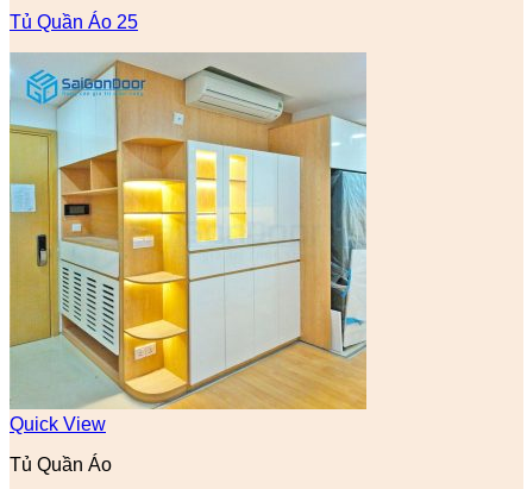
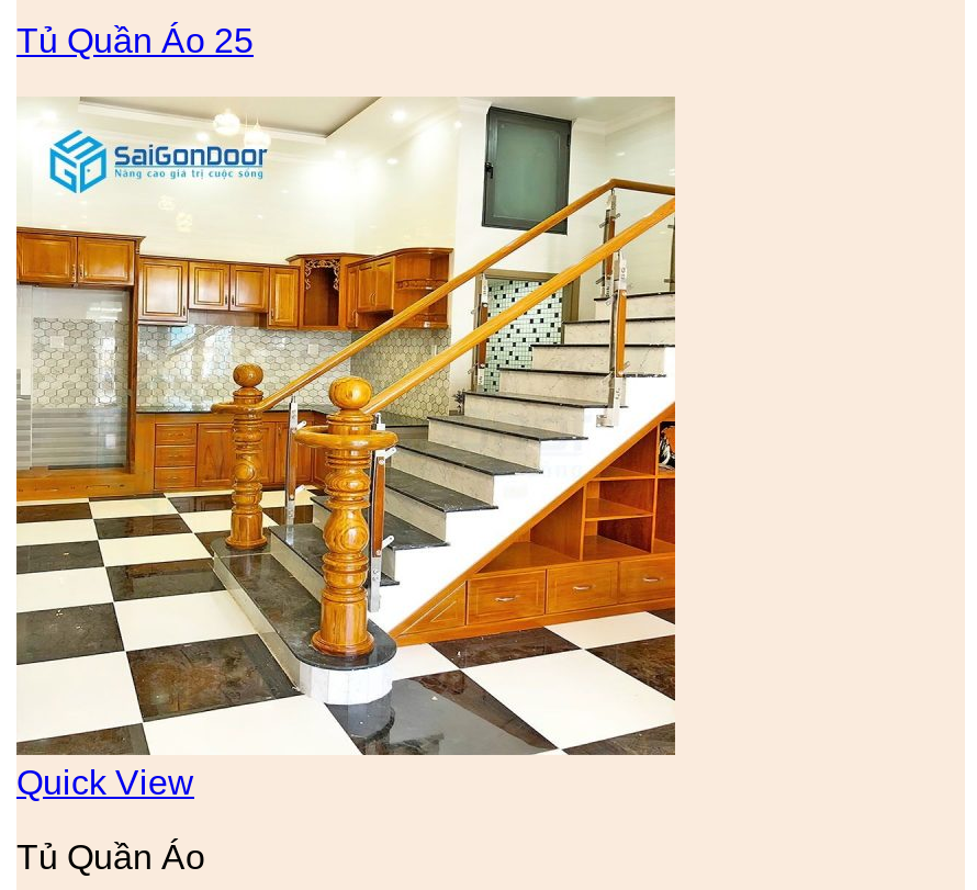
- [image]
+ [image]
